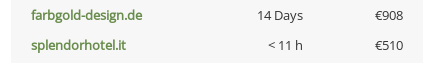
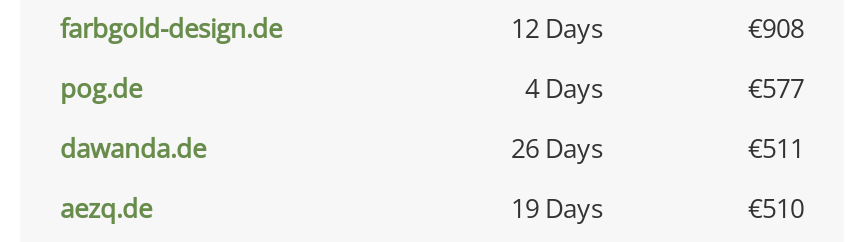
- 14 Days
+ 12 Days

- splendorhotel.it
- < 11 h
+ pog.de
+ 4 Days
+ €577
+ dawanda.de
+ 26 Days
+ €511
+ aezq.de
+ 19 Days
